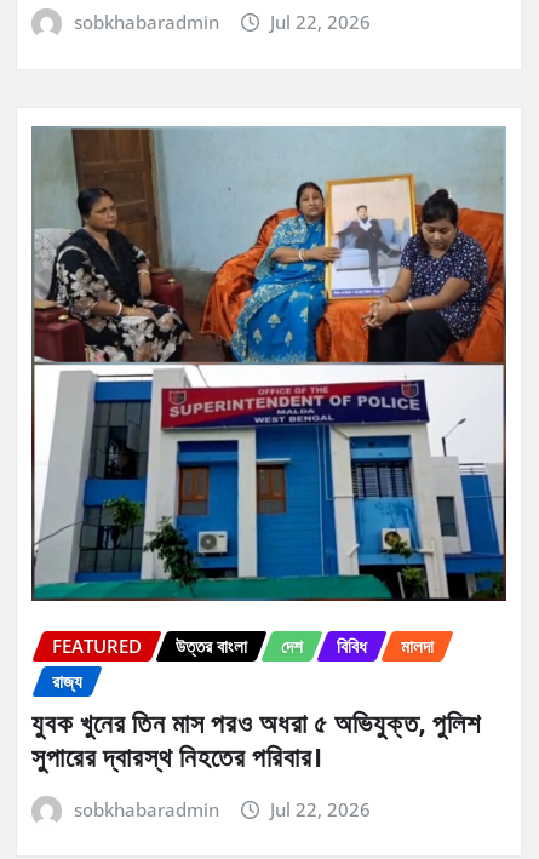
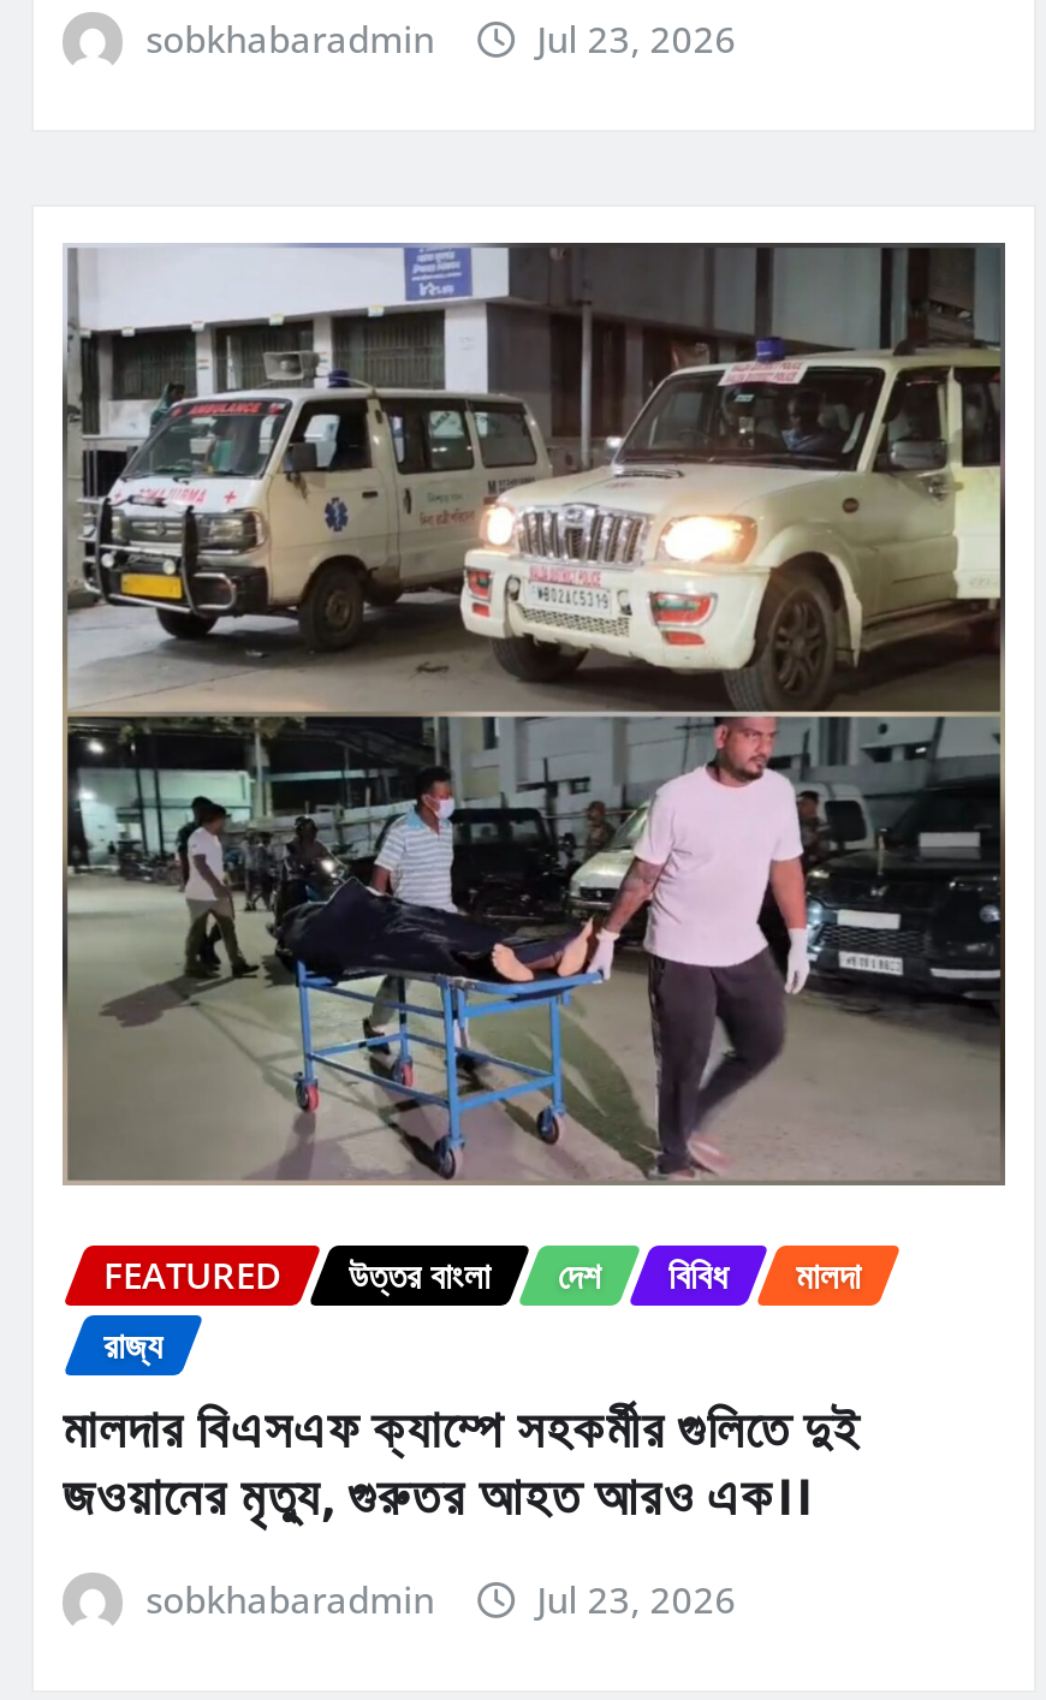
- Jul 22, 2026
+ Jul 23, 2026

- [image]
+ [image]

- যুবক খুনের তিন মাস পরও অধরা ৫ অভিযুক্ত, পুলিশ
- সুপারের দ্বারস্থ নিহতের পরিবার।
+ মালদার বিএসএফ ক্যাম্পে সহকর্মীর গুলিতে দুই
+ জওয়ানের মৃত্যু, গুরুতর আহত আরও এক।।

- Jul 22, 2026
+ Jul 23, 2026
